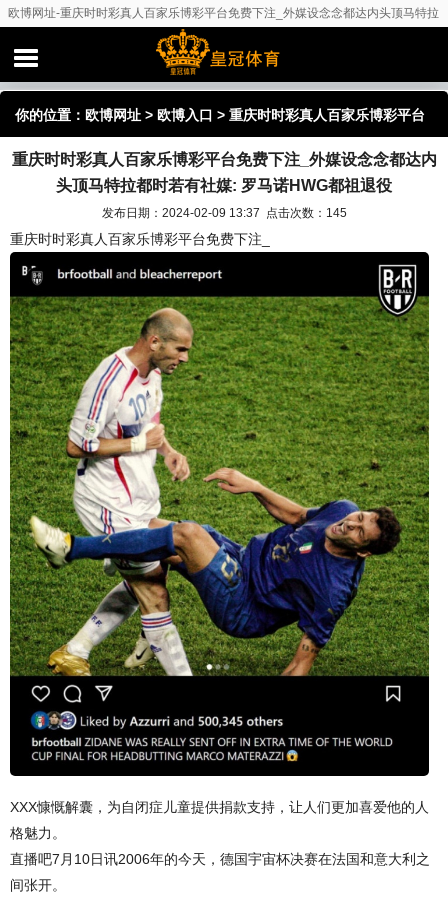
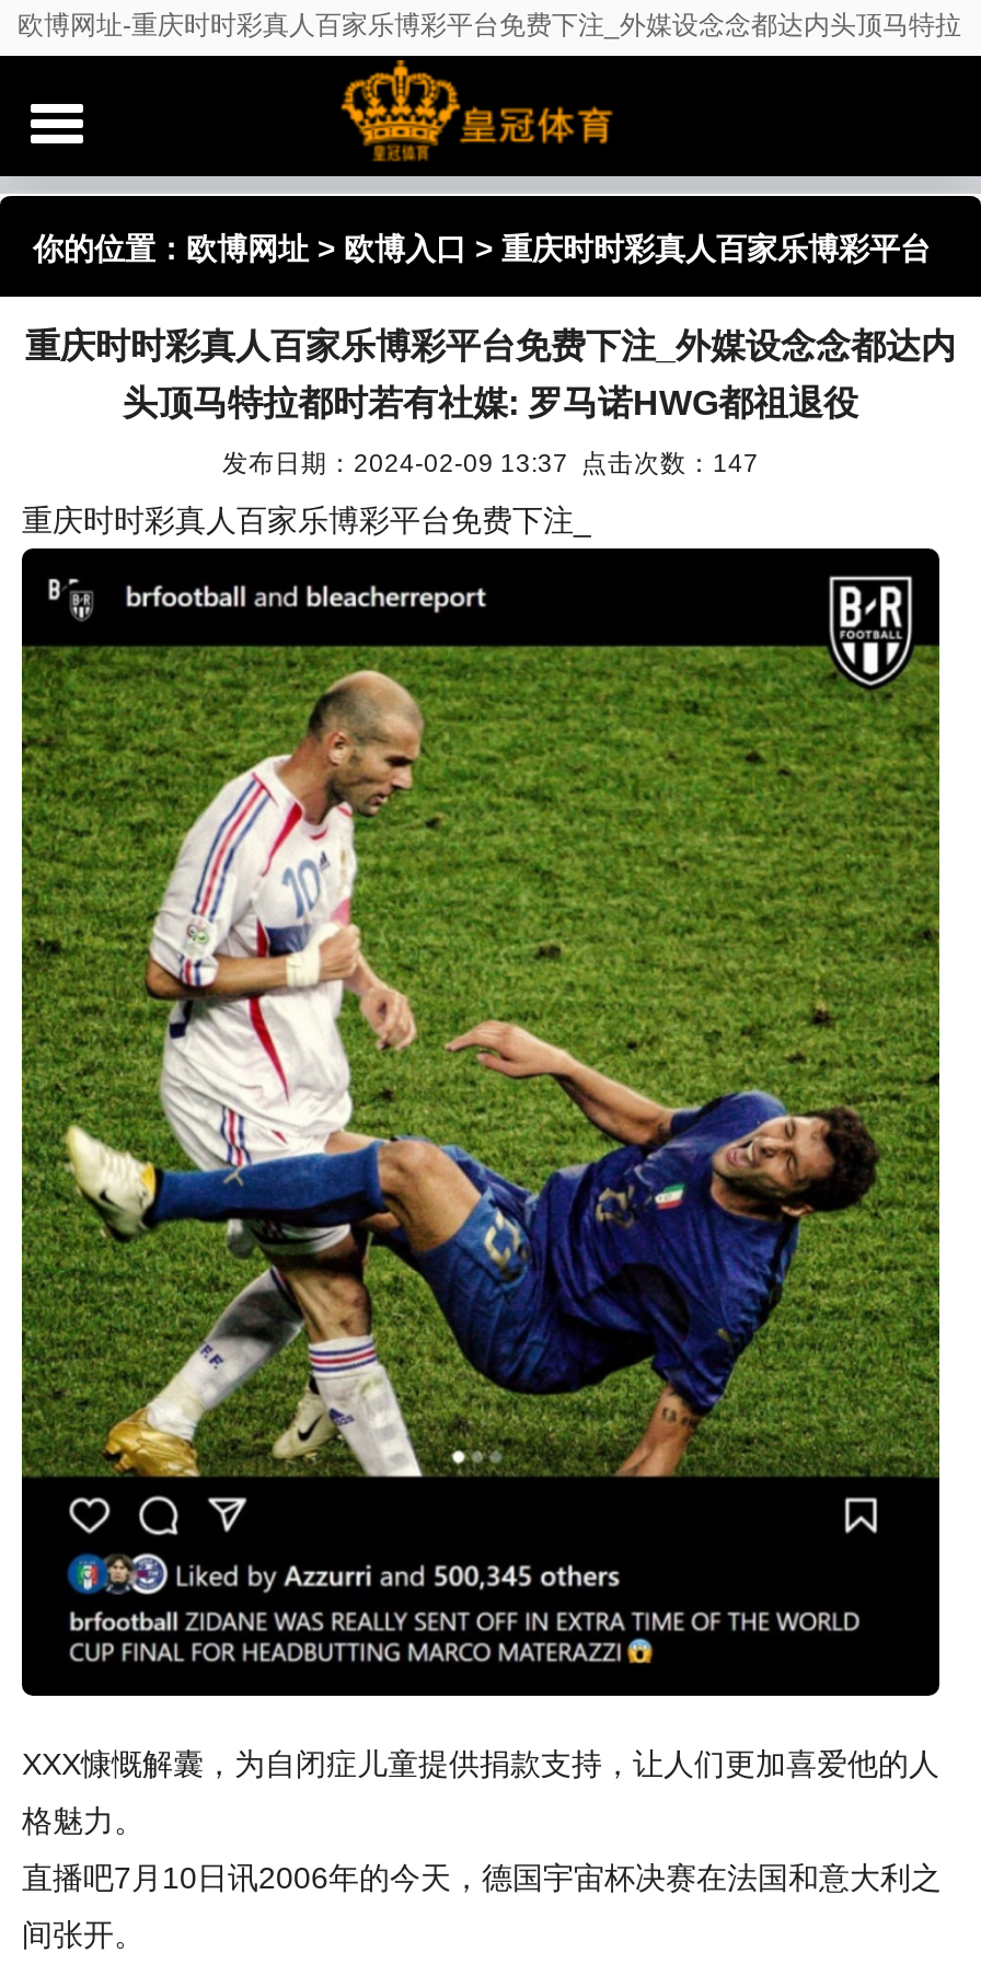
- 发布日期：2024-02-09 13:37 点击次数：145
+ 发布日期：2024-02-09 13:37 点击次数：147
